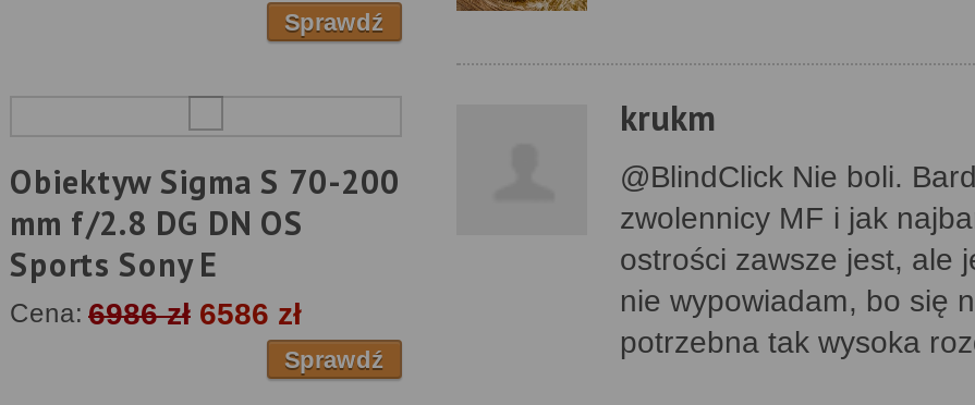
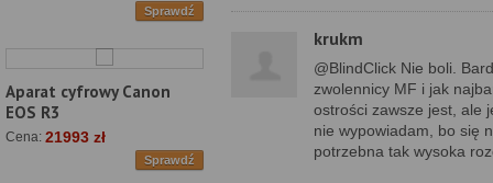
- Obiektyw Sigma S 70-200
- mm f/2.8 DG DN OS
- Sports Sony E
- Cena: 6986 zł 6586 zł
+ Aparat cyfrowy Canon
+ EOS R3
+ Cena: 21993 zł
